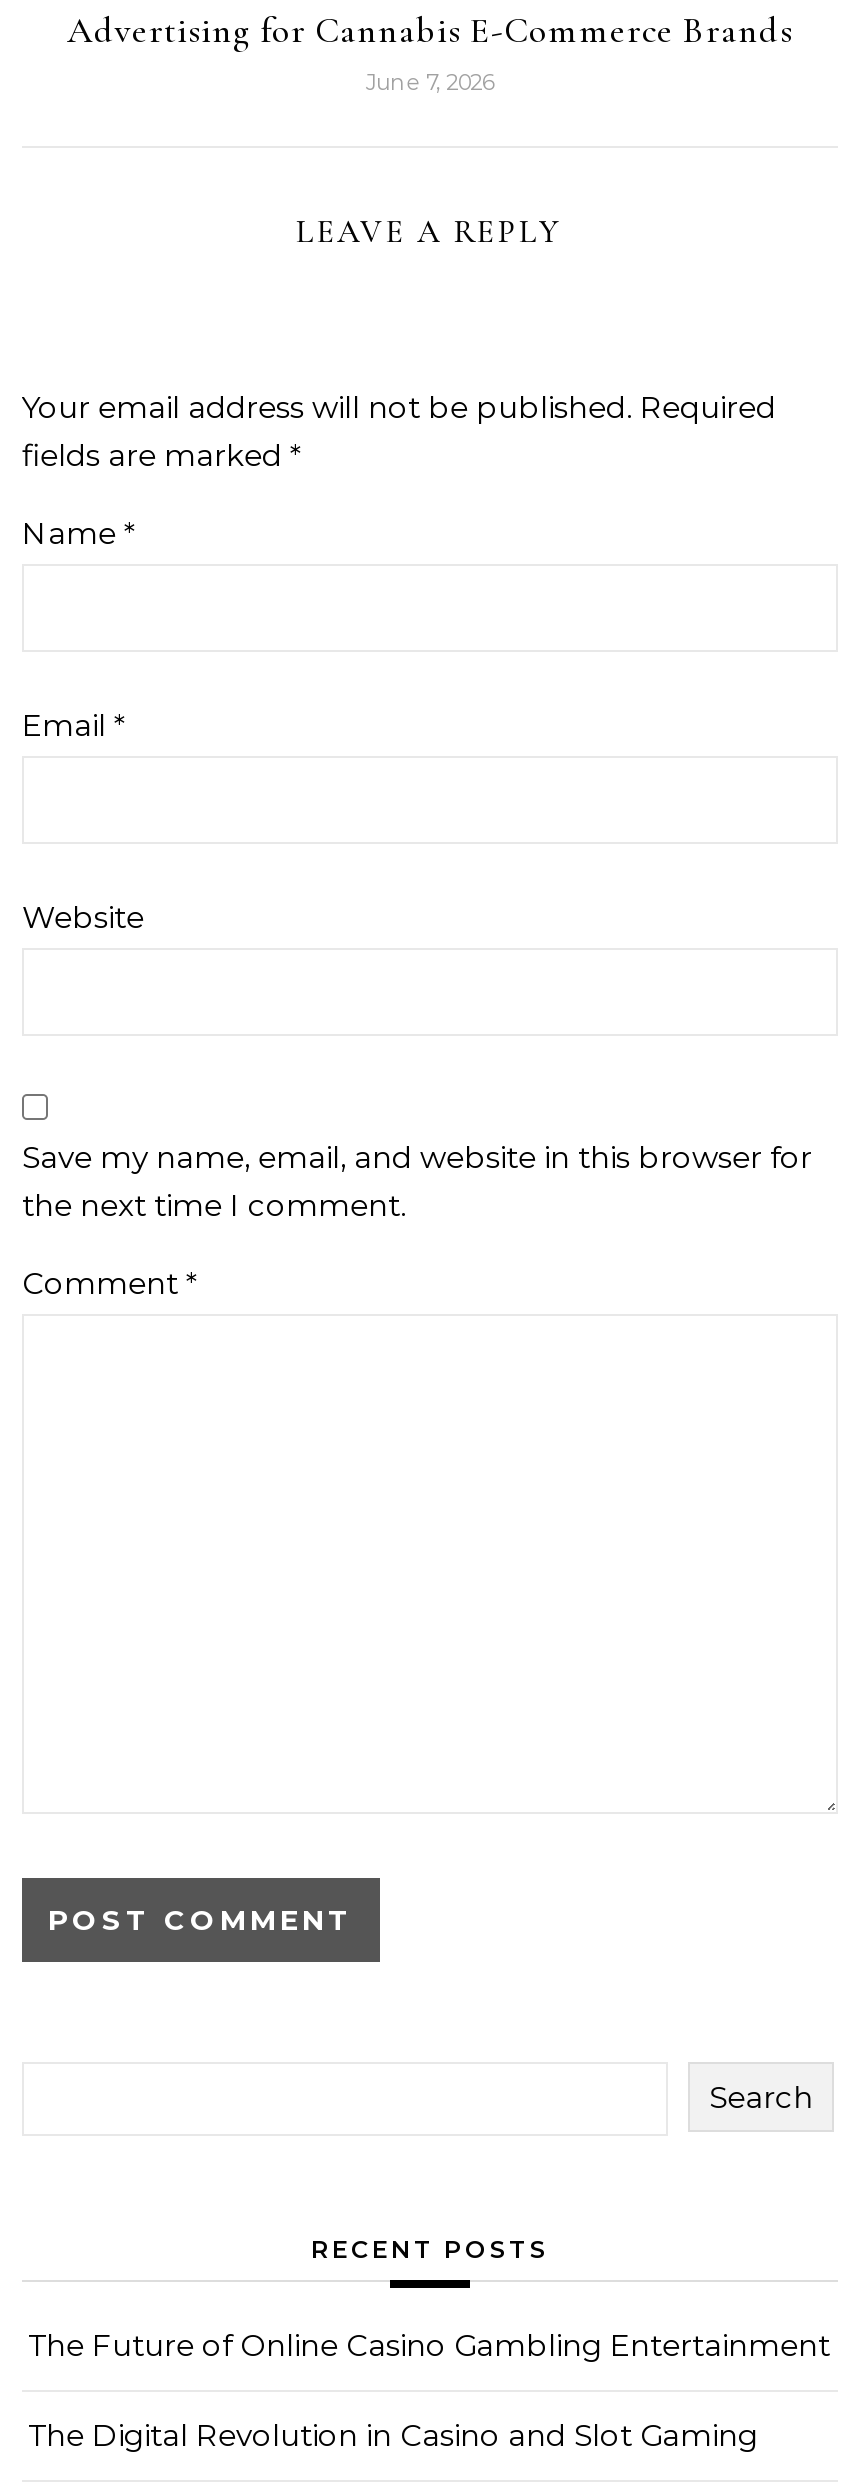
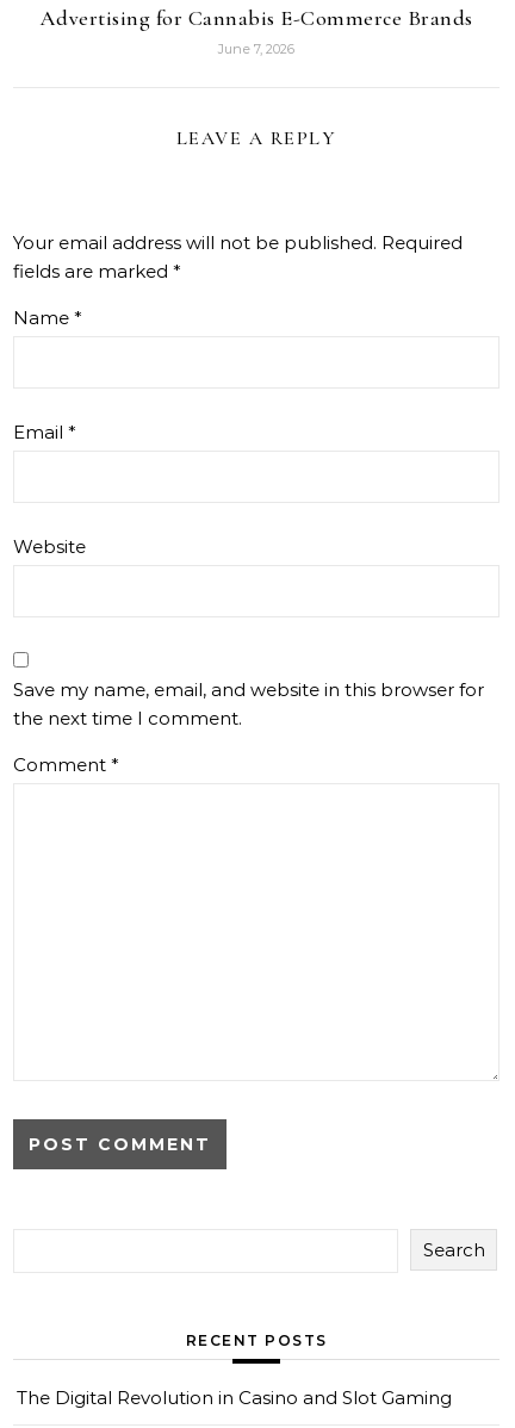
- The Future of Online Casino Gambling Entertainment
